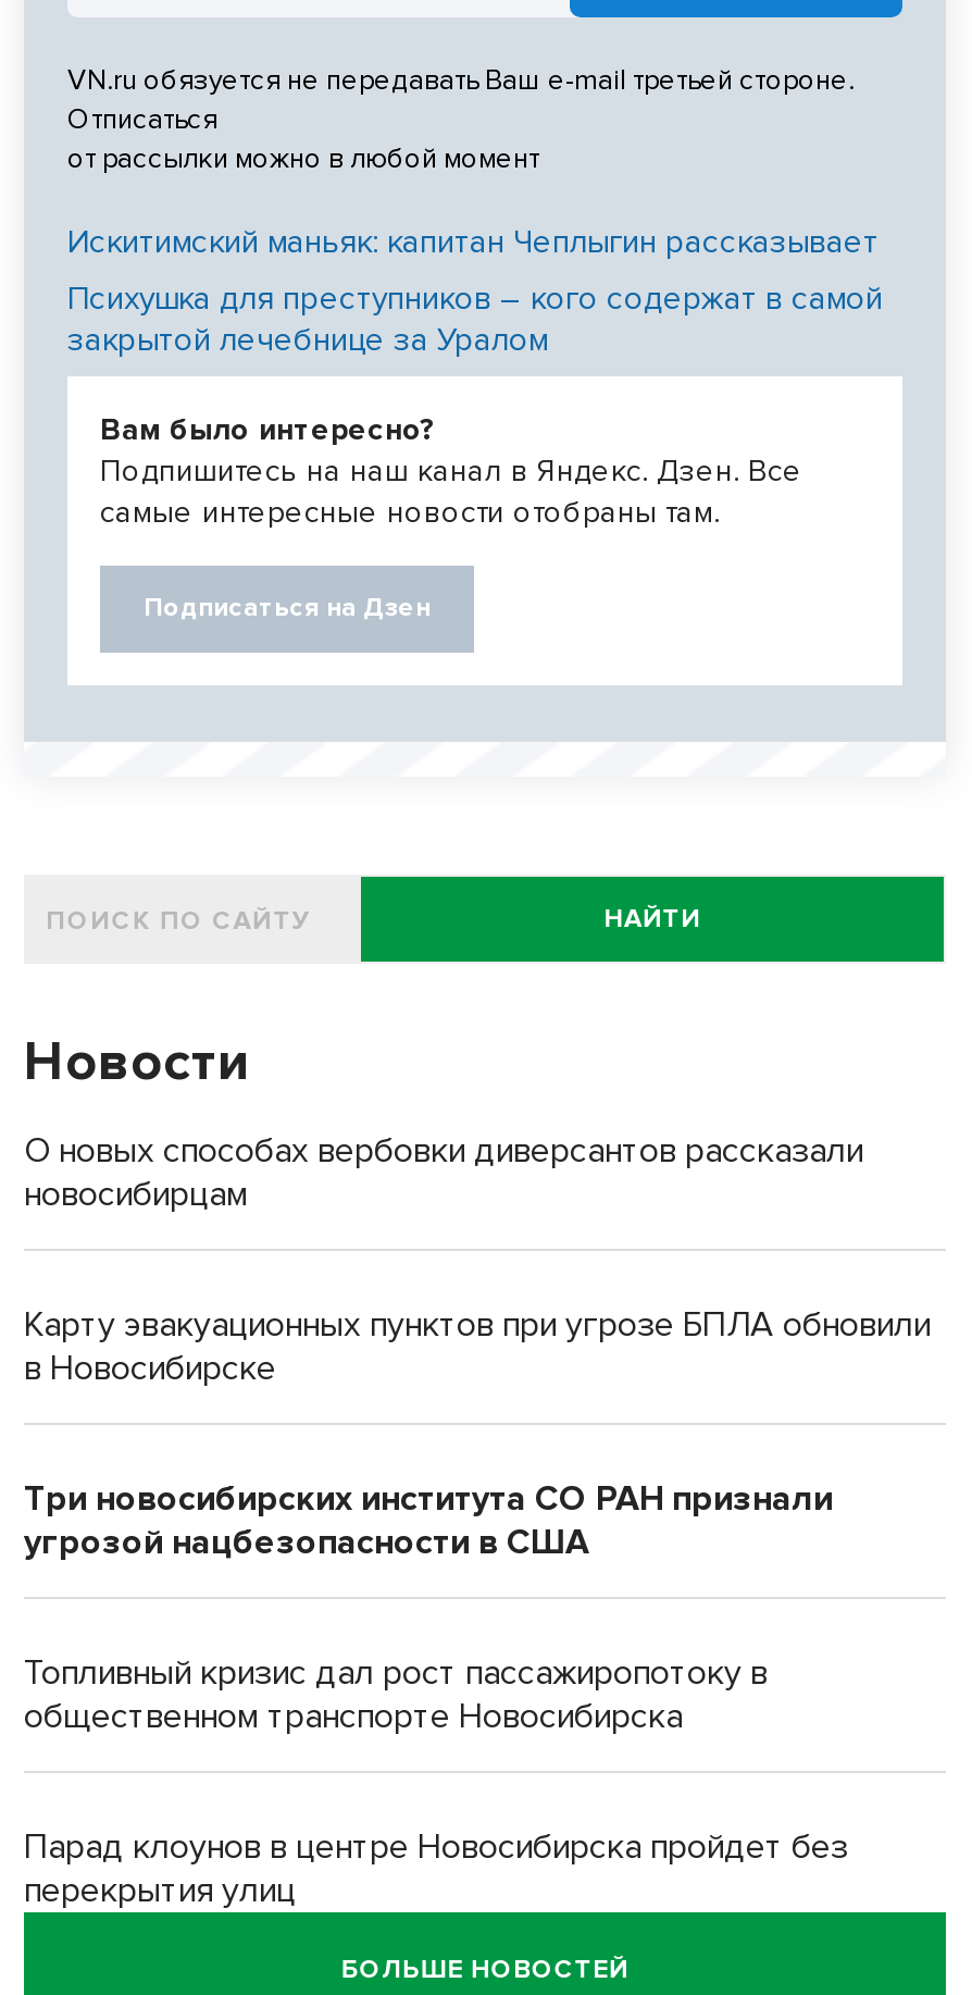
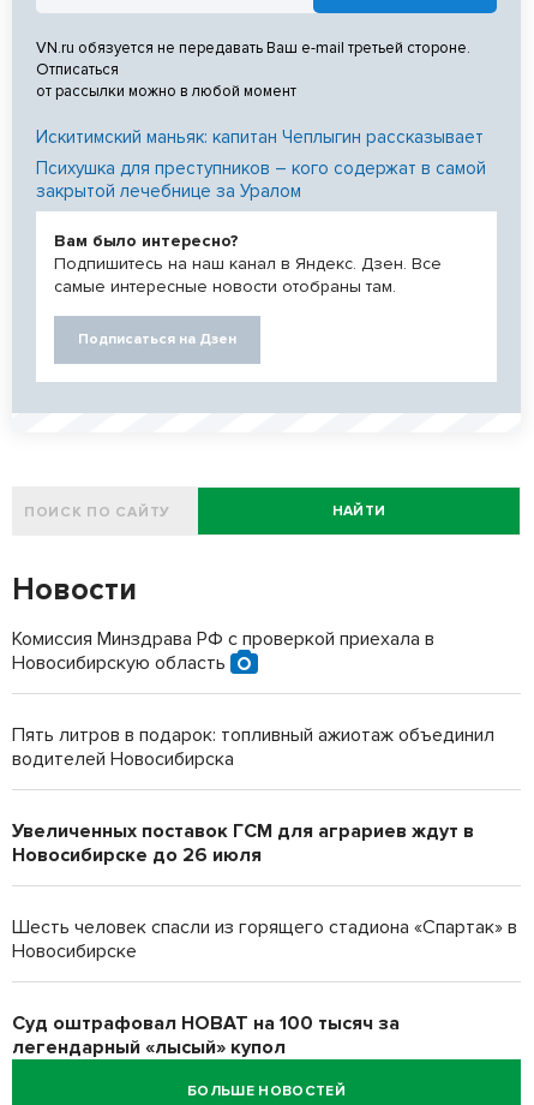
- О новых способах вербовки диверсантов рассказали
- новосибирцам
+ Комиссия Минздрава РФ с проверкой приехала в
+ Новосибирскую область

- Карту эвакуационных пунктов при угрозе БПЛА обновили
- в Новосибирске
+ Пять литров в подарок: топливный ажиотаж объединил
+ водителей Новосибирска

- Три новосибирских института СО РАН признали
- угрозой нацбезопасности в США
+ Увеличенных поставок ГСМ для аграриев ждут в
+ Новосибирске до 26 июля

- Топливный кризис дал рост пассажиропотоку в
- общественном транспорте Новосибирска
+ Шесть человек спасли из горящего стадиона «Спартак» в
+ Новосибирске

- Парад клоунов в центре Новосибирска пройдет без
- перекрытия улиц
+ Суд оштрафовал НОВАТ на 100 тысяч за
+ легендарный «лысый» купол
